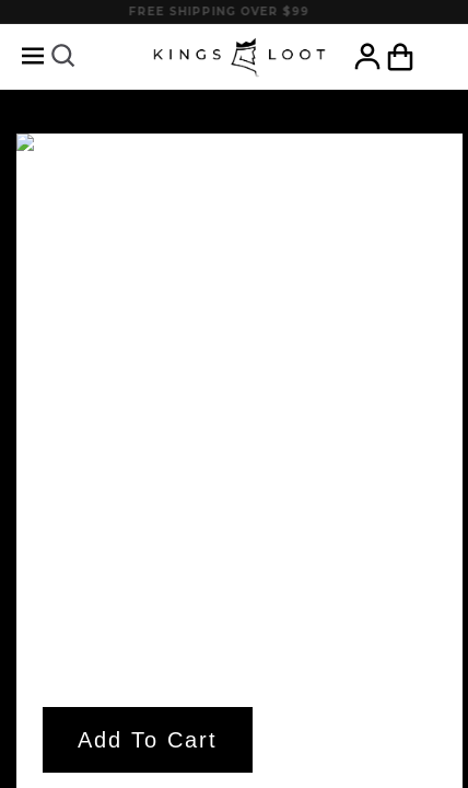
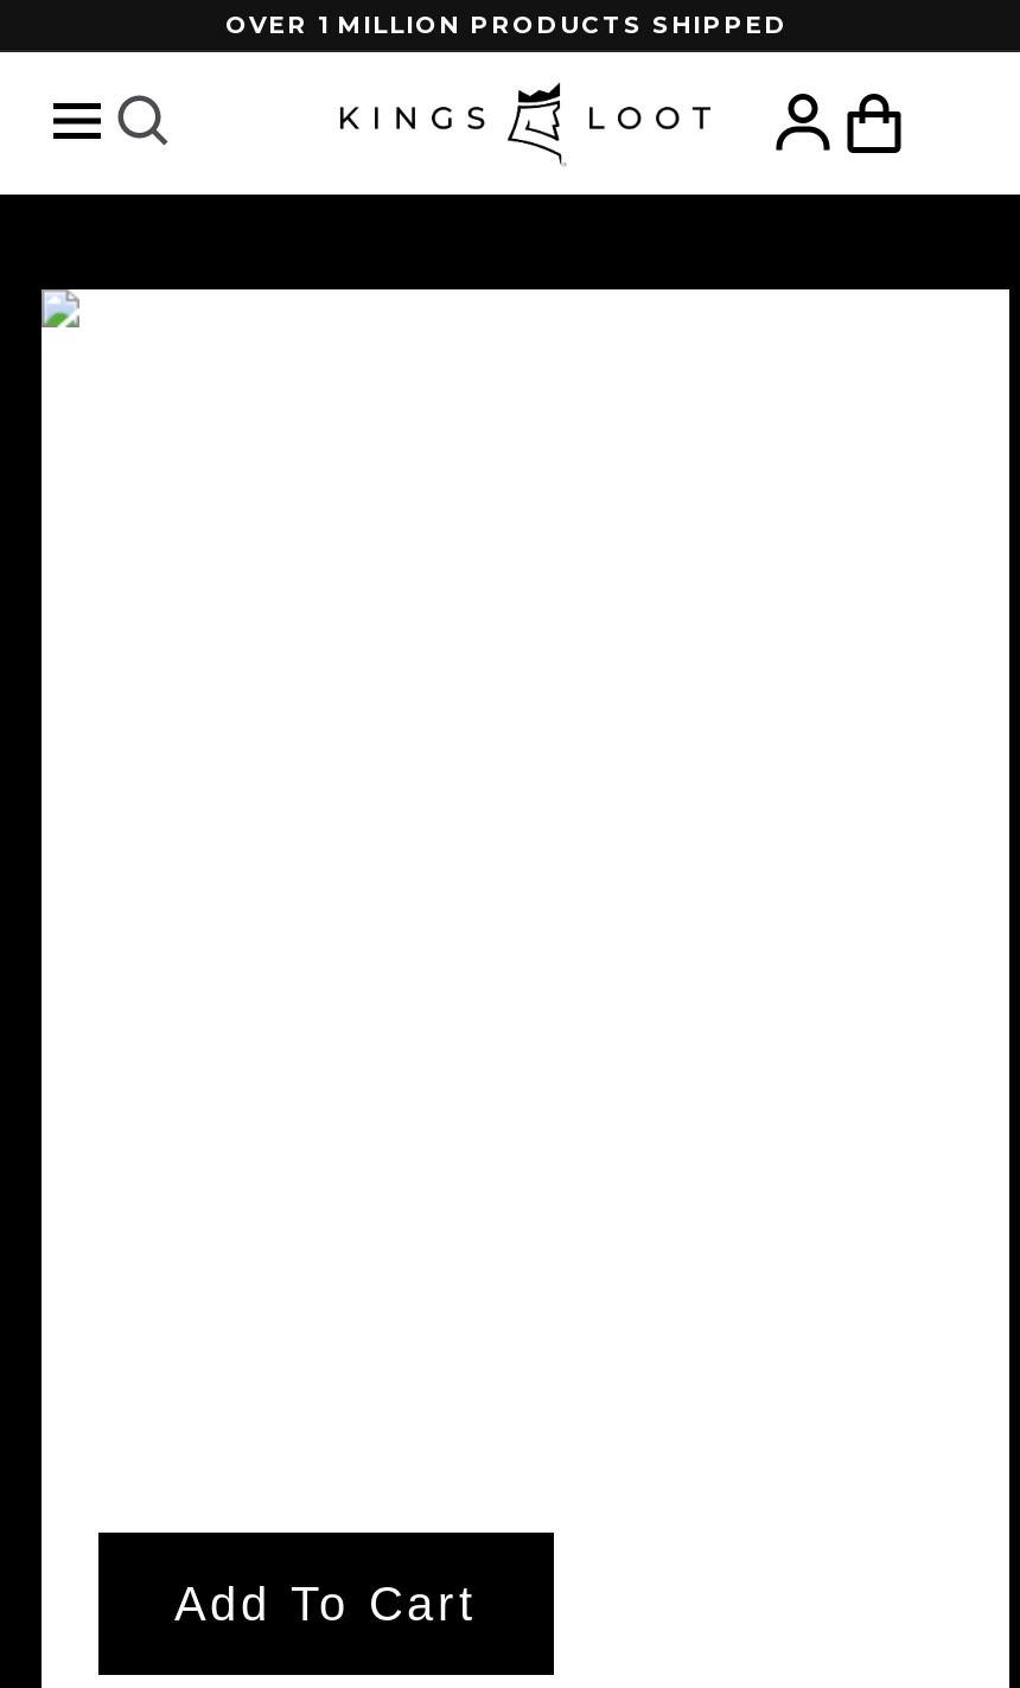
- FREE SHIPPING OVER $99
+ OVER 1 MILLION PRODUCTS SHIPPED
